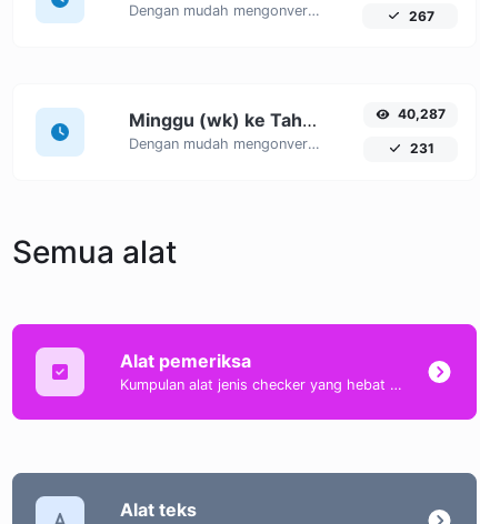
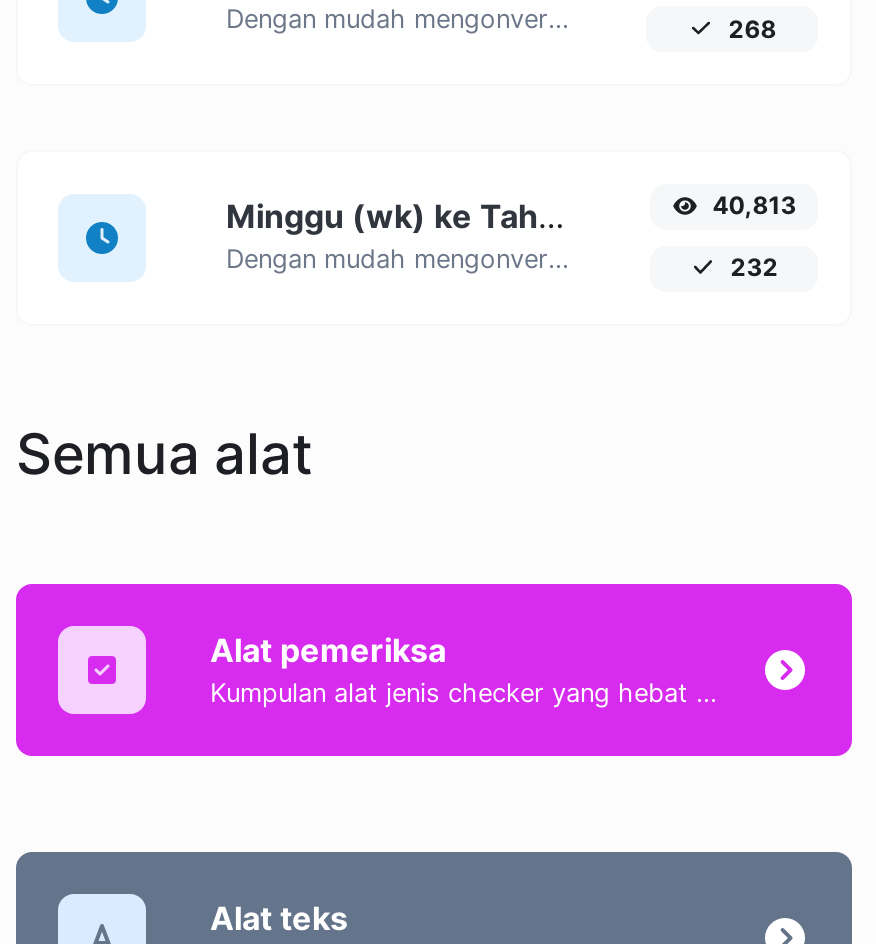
- 267
+ 268

- 40,287
+ 40,813

- 231
+ 232
